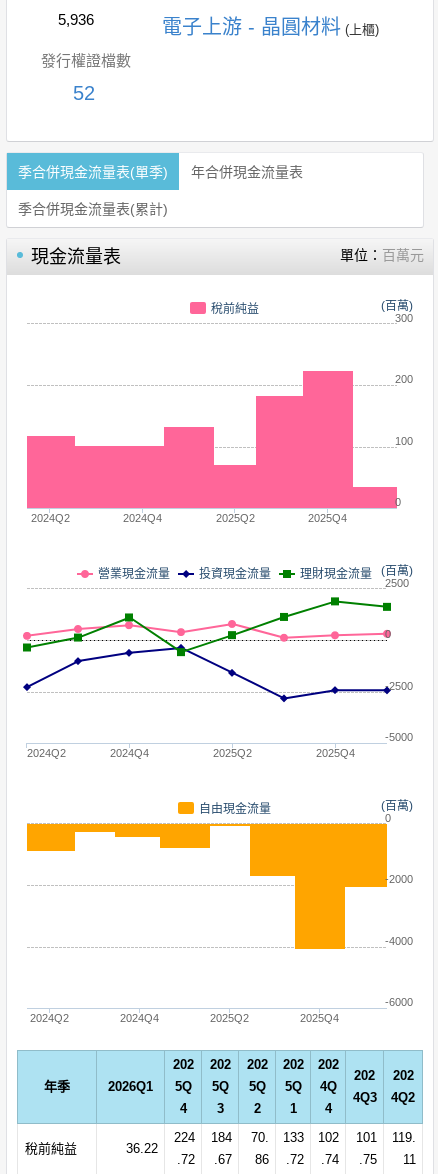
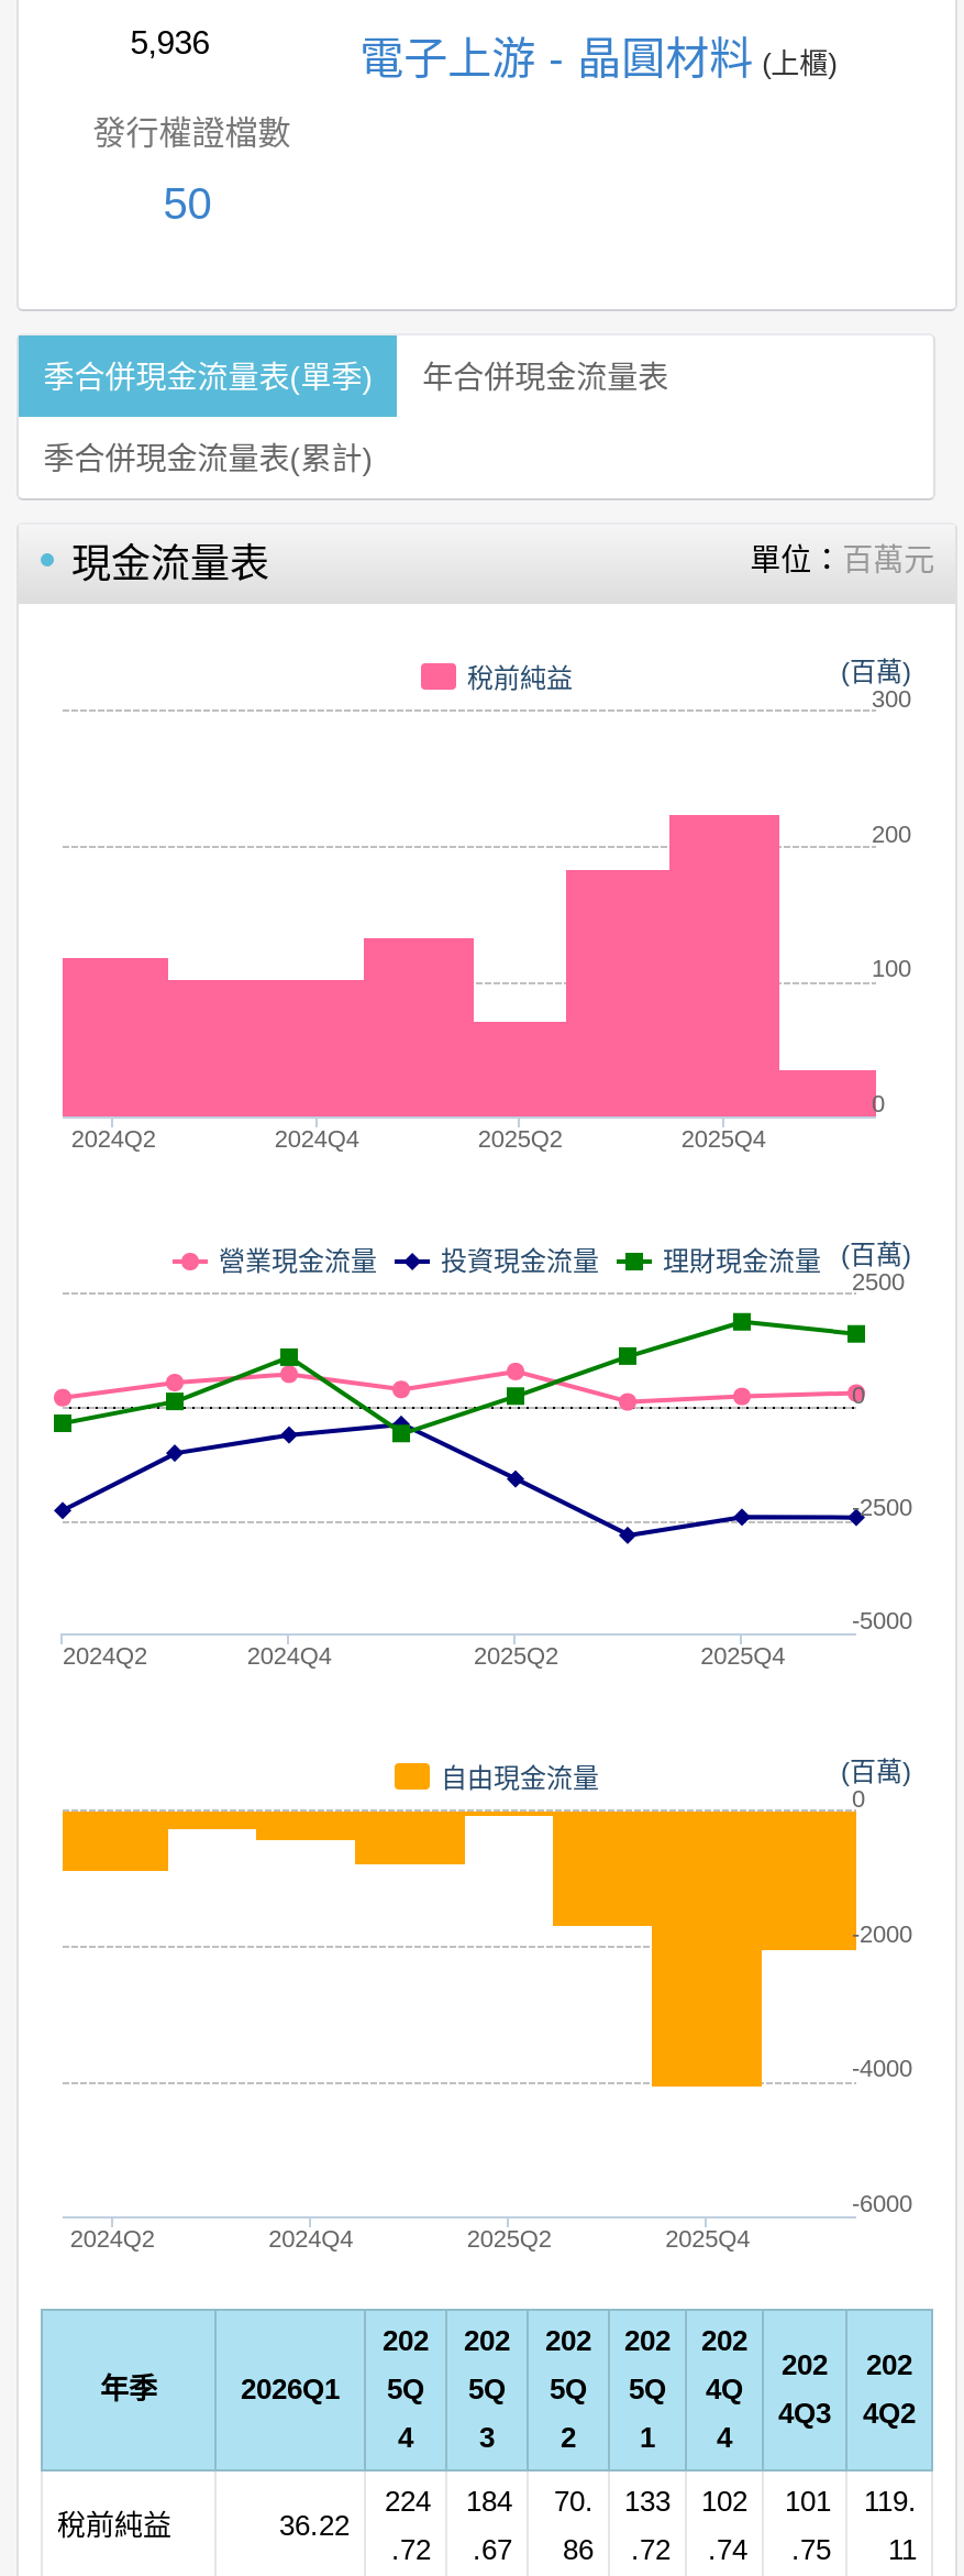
- 52
+ 50
